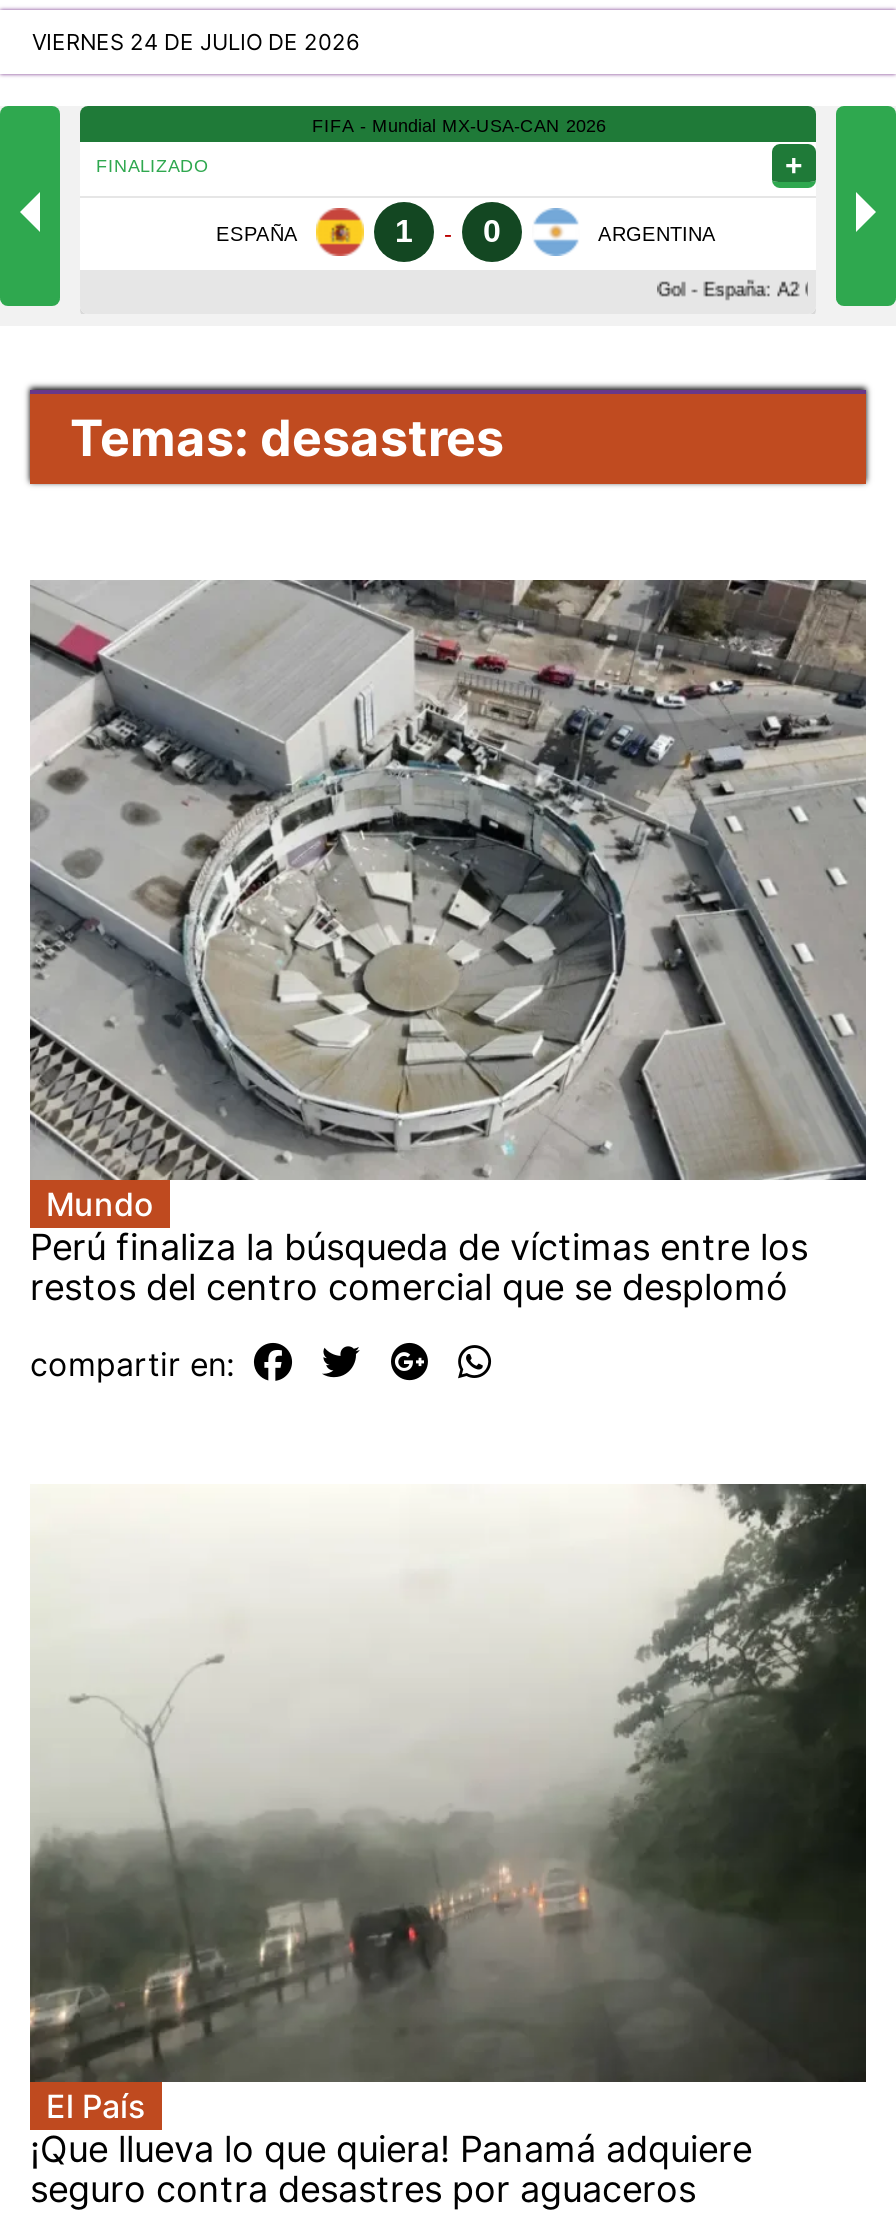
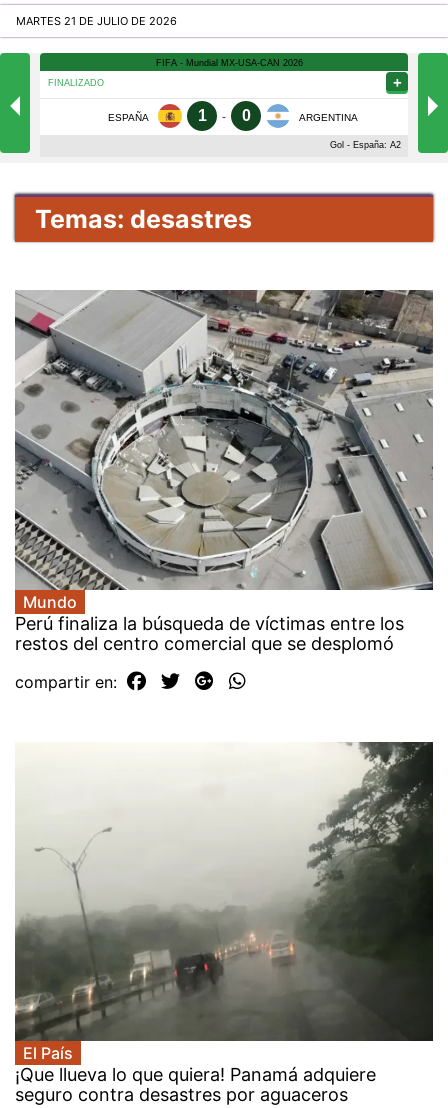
- VIERNES 24 DE JULIO DE 2026
+ MARTES 21 DE JULIO DE 2026
